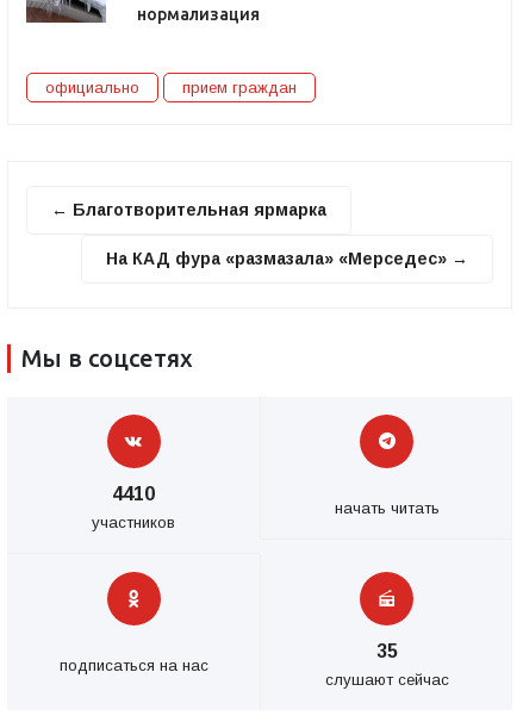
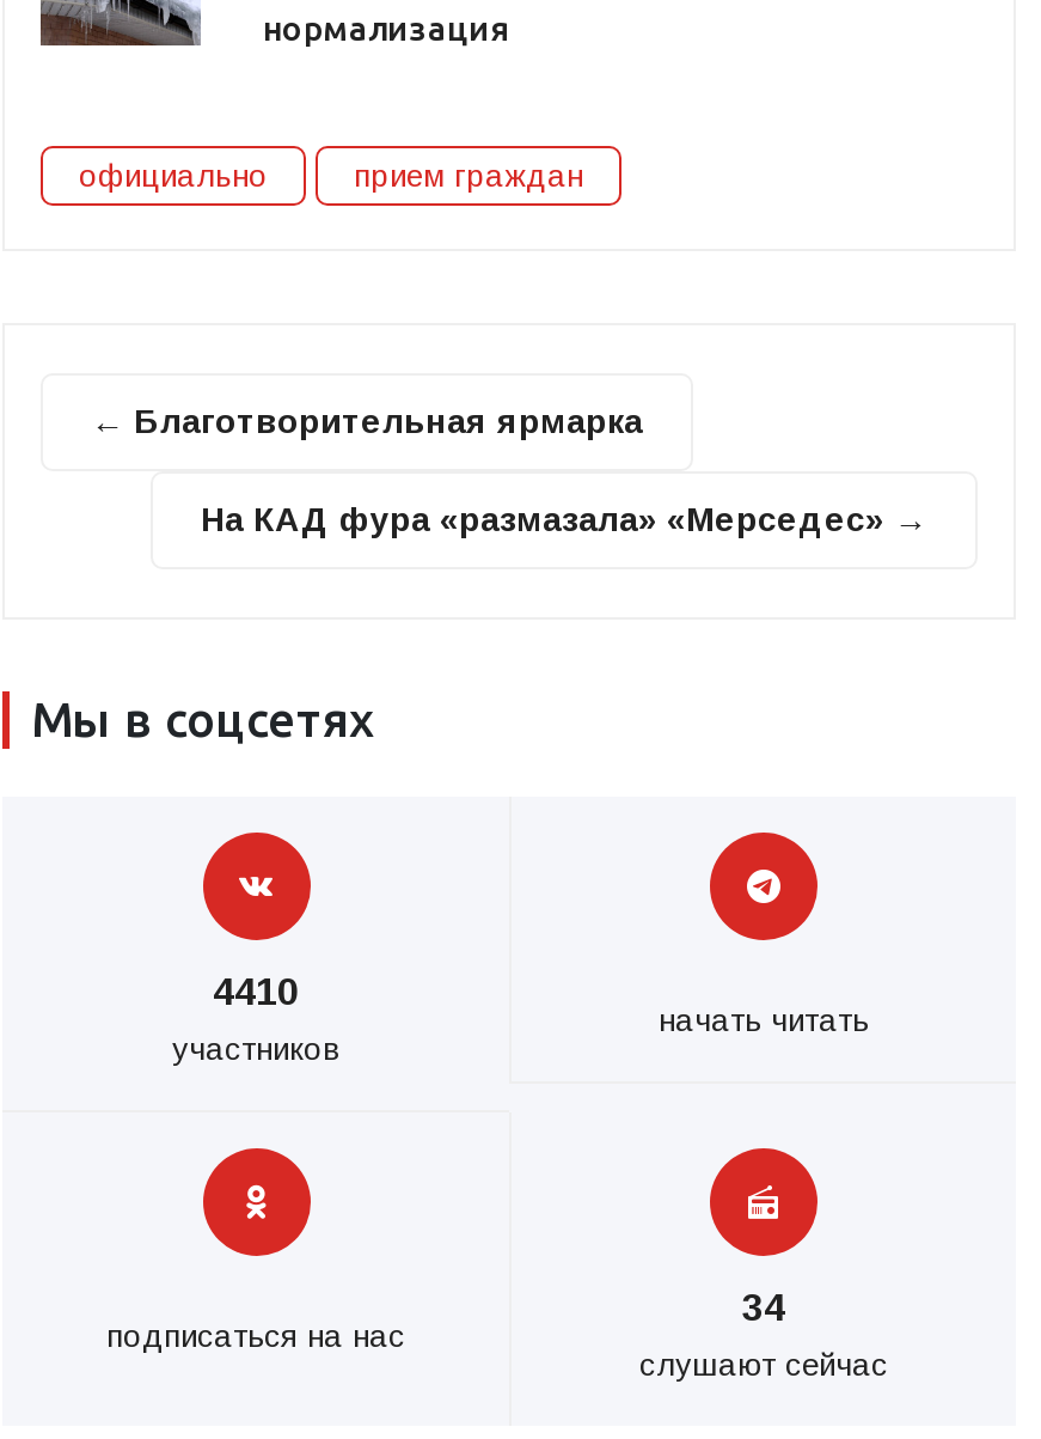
- 35
+ 34
